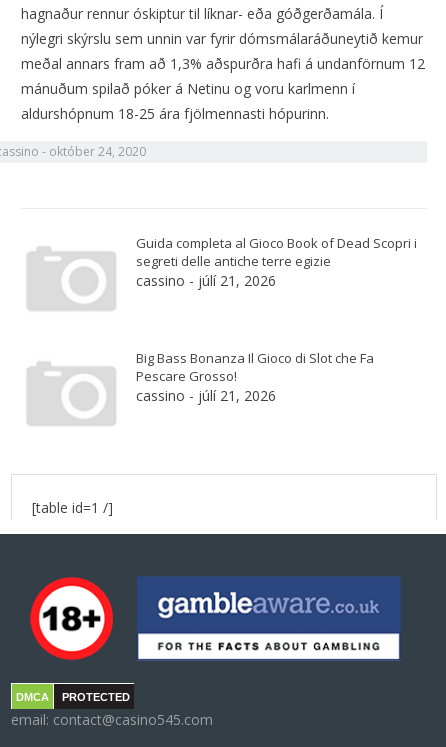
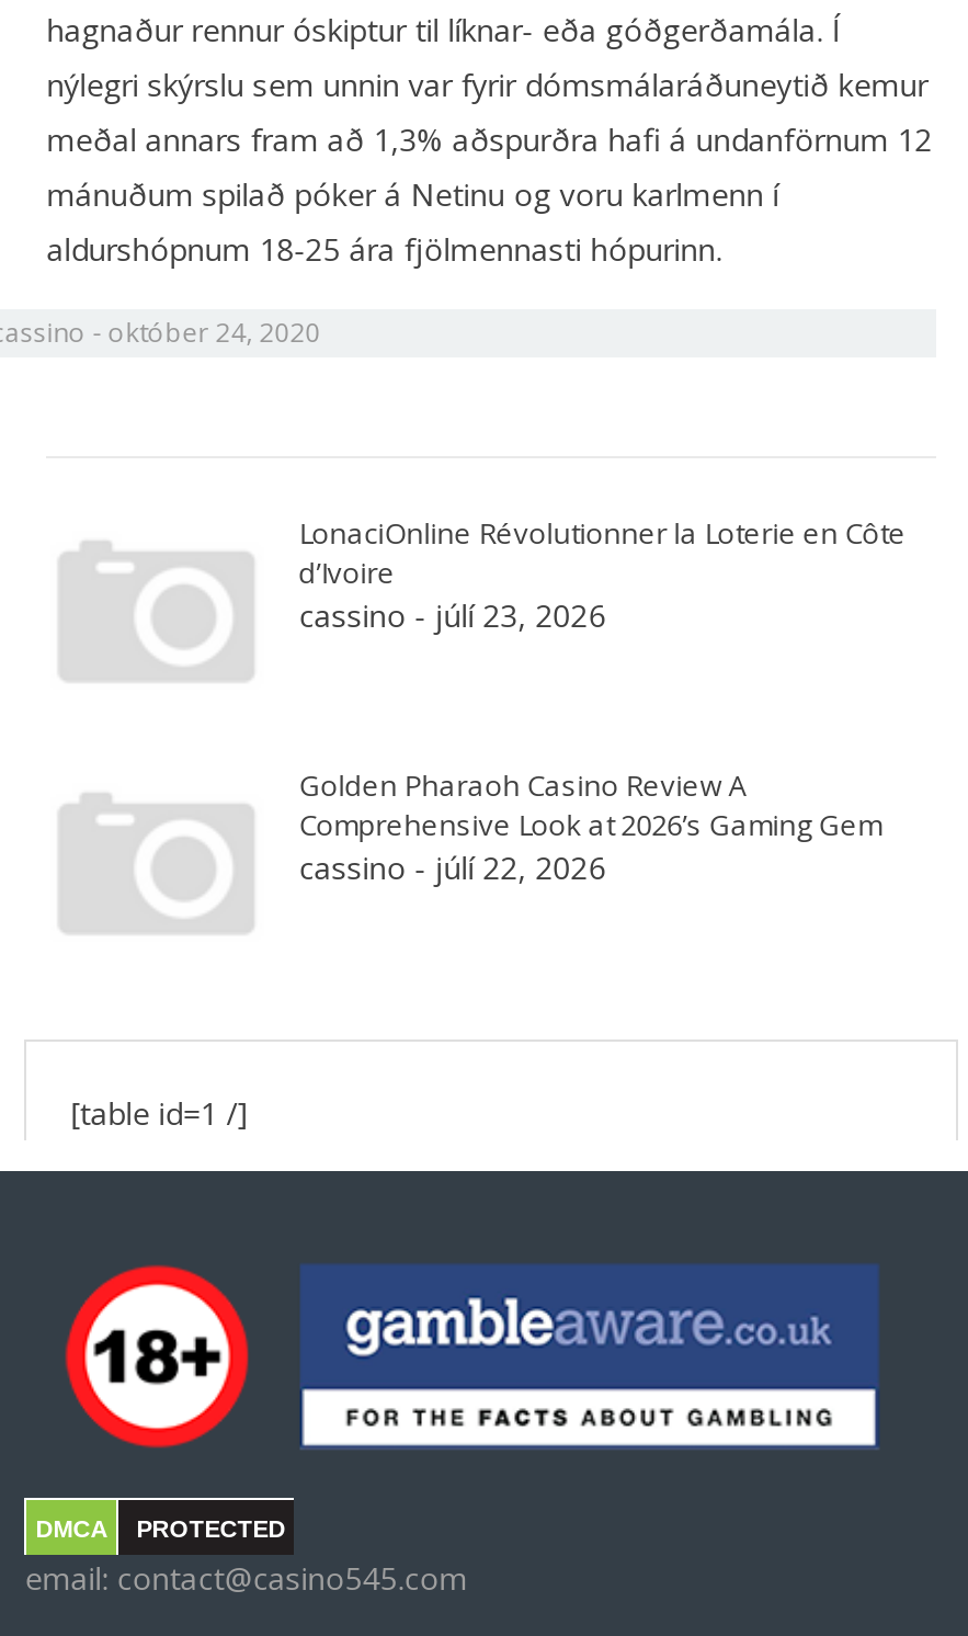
- Guida completa al Gioco Book of Dead Scopri i
- segreti delle antiche terre egizie
- cassino - júlí 21, 2026
+ LonaciOnline Révolutionner la Loterie en Côte
+ d’Ivoire
+ cassino - júlí 23, 2026

- Big Bass Bonanza Il Gioco di Slot che Fa
- Pescare Grosso!
- cassino - júlí 21, 2026
+ Golden Pharaoh Casino Review A
+ Comprehensive Look at 2026’s Gaming Gem
+ cassino - júlí 22, 2026
